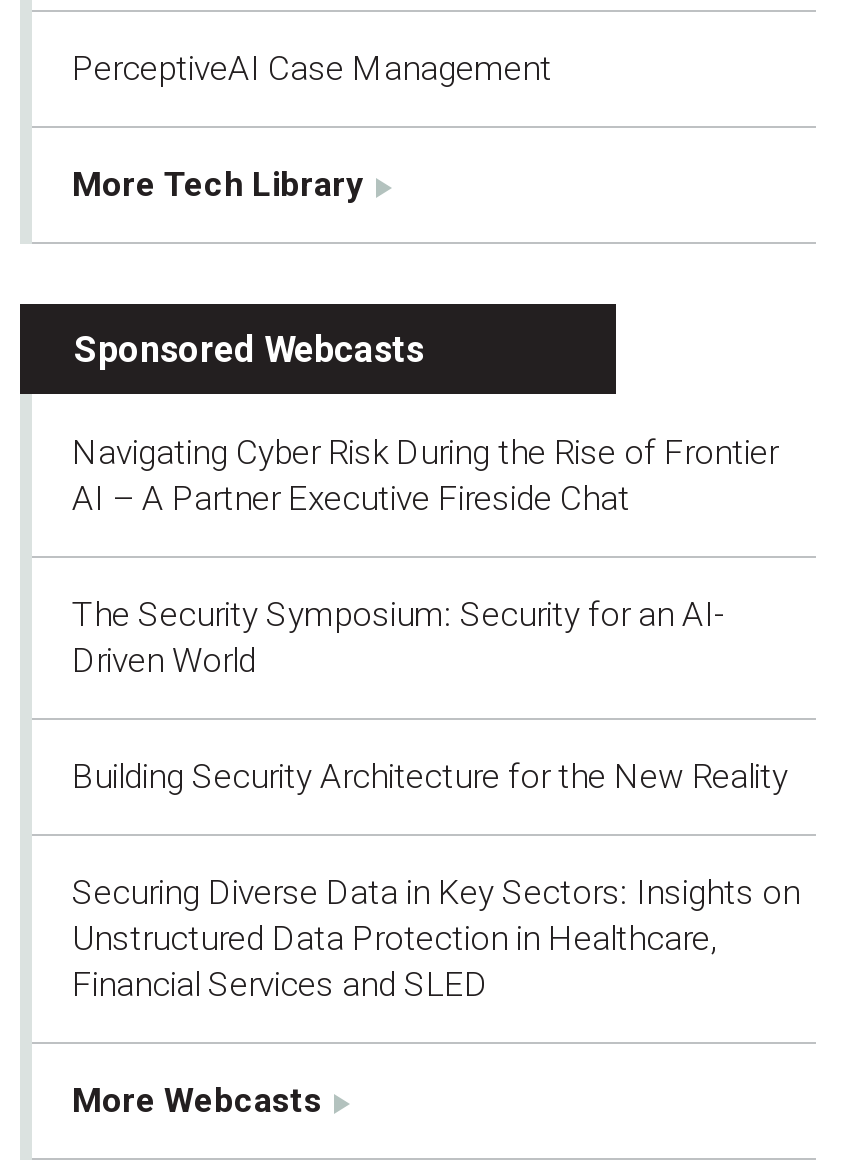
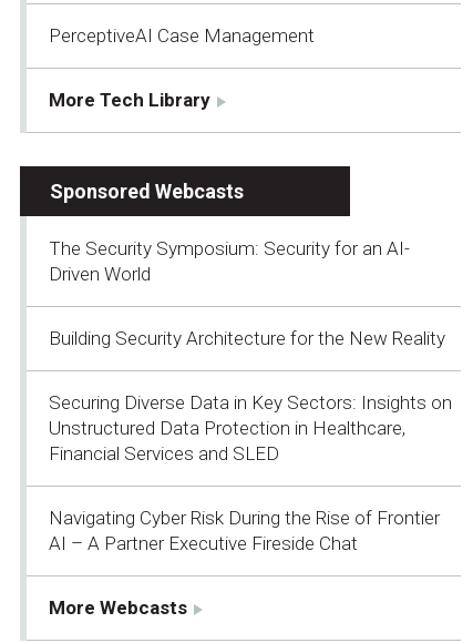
moved down: Navigating Cyber Risk During the Rise of Frontier | AI – A Partner Executive Fireside Chat

moved up: The Security Symposium: Security for an AI- | Driven World | Building Security Architecture for the New Reality | Securing Diverse Data in Key Sectors: Insights on | Unstructured Data Protection in Healthcare, | Financial Services and SLED
